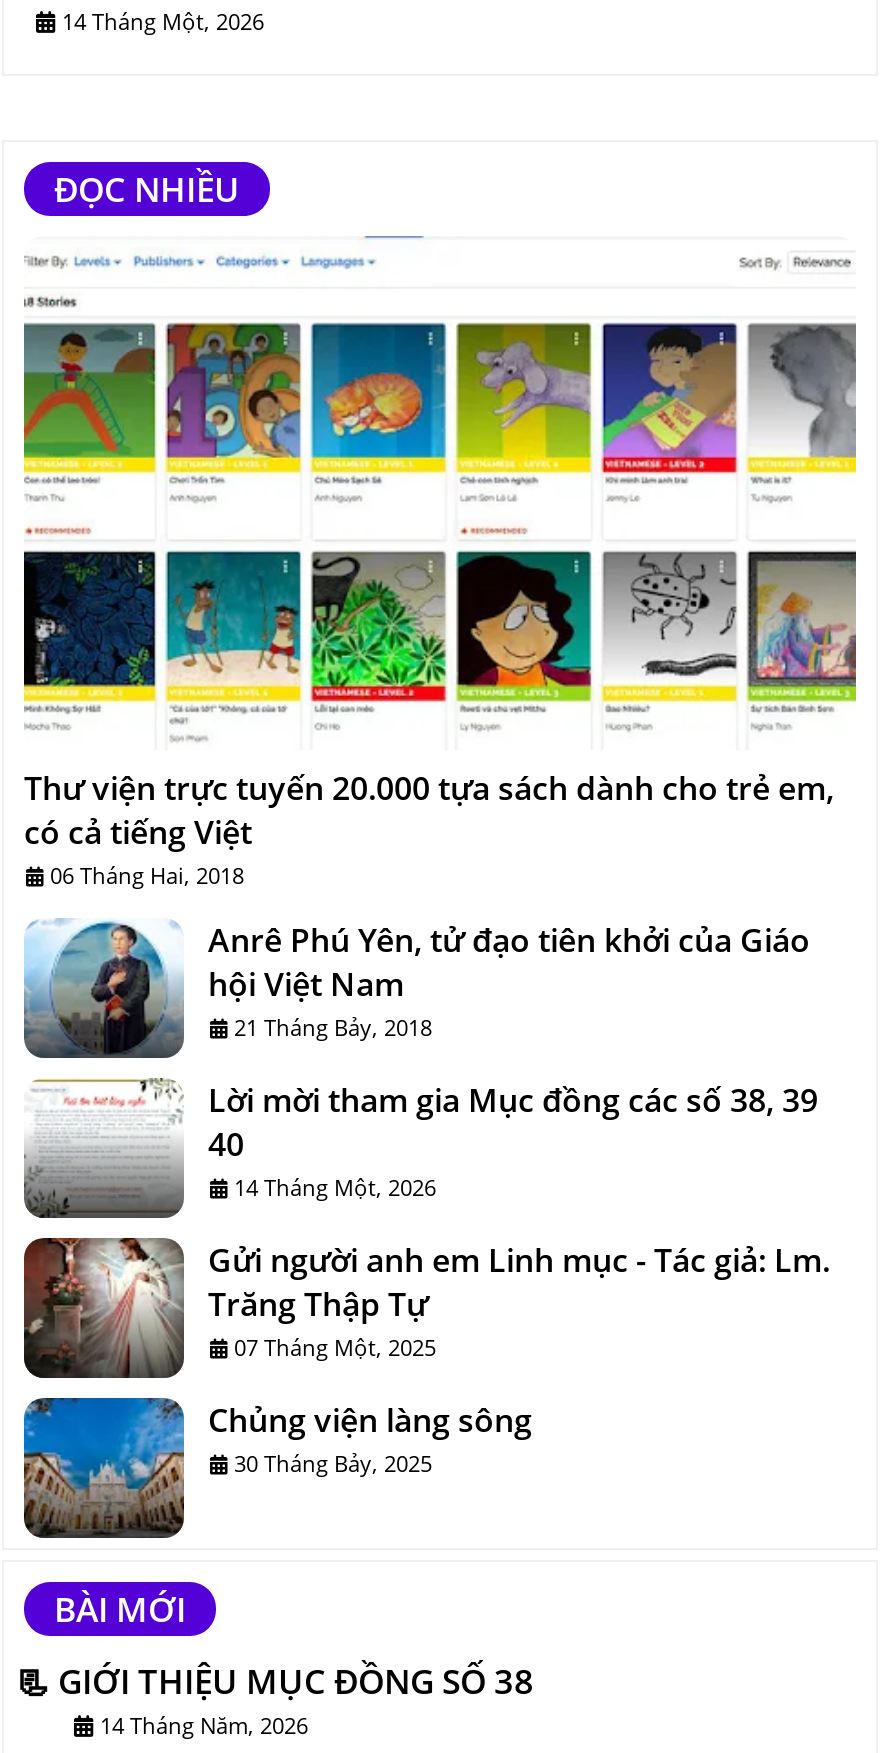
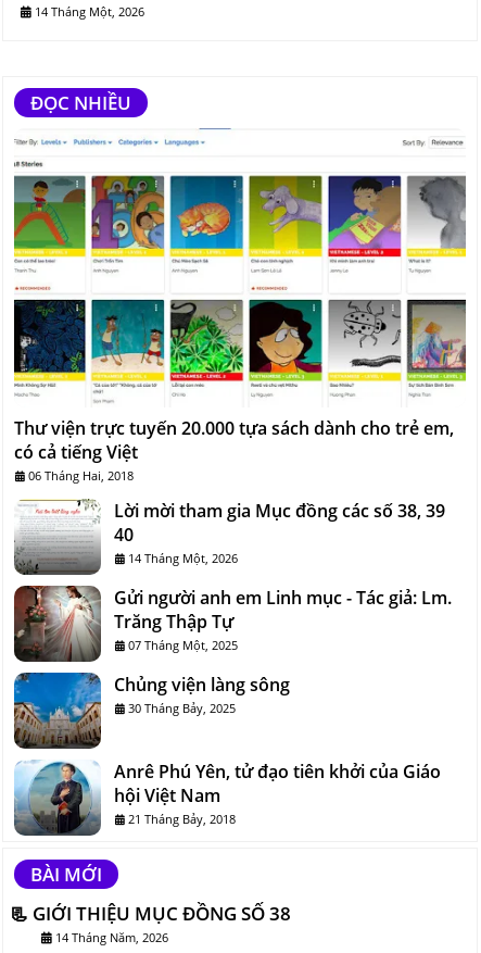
moved down: [image] | Anrê Phú Yên, tử đạo tiên khởi của Giáo | hội Việt Nam | 21 Tháng Bảy, 2018

moved up: [image] | Lời mời tham gia Mục đồng các số 38, 39 | 40 | ... | Chủng viện làng sông | 30 Tháng Bảy, 2025
